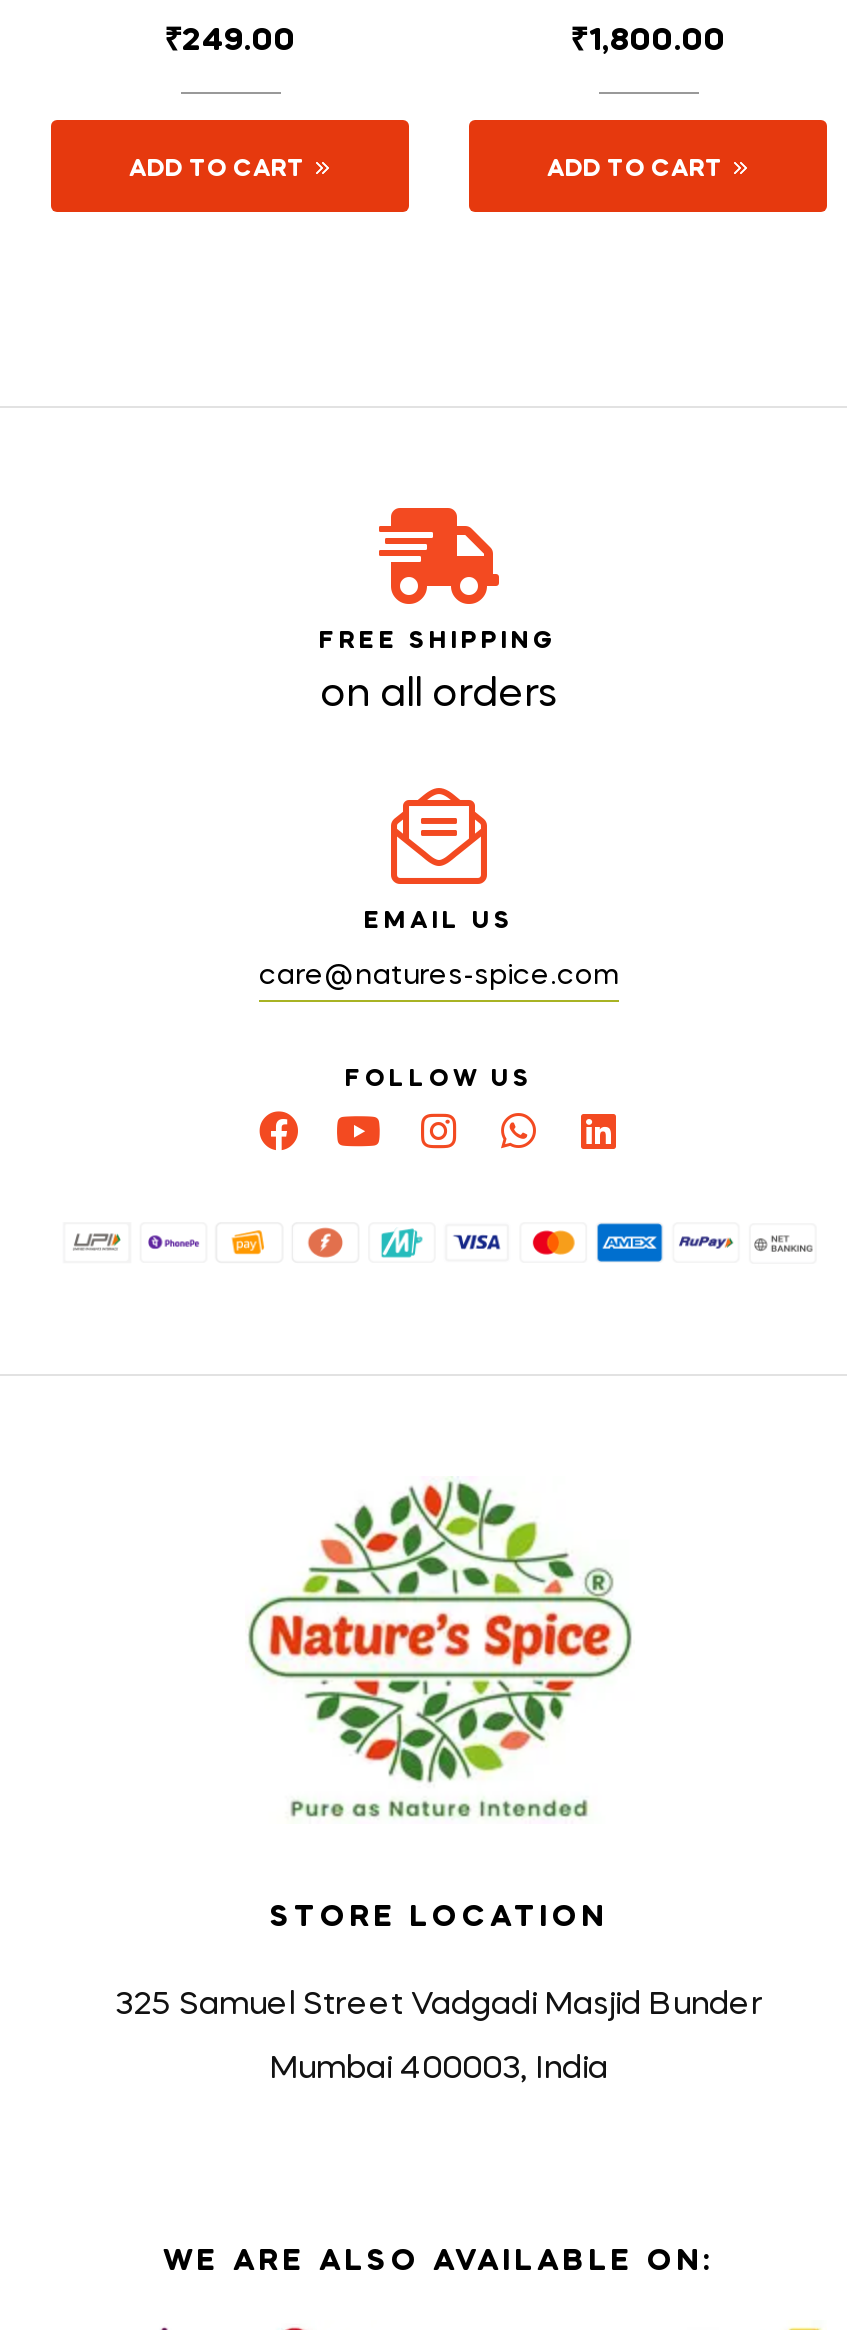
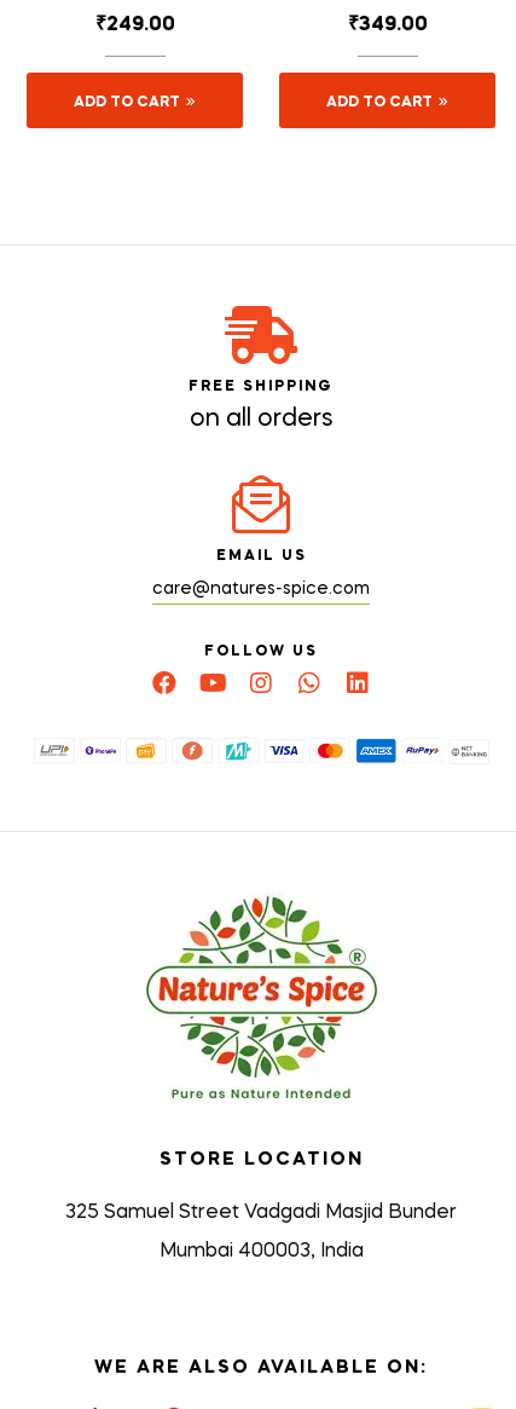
- ₹1,800.00
+ ₹349.00
